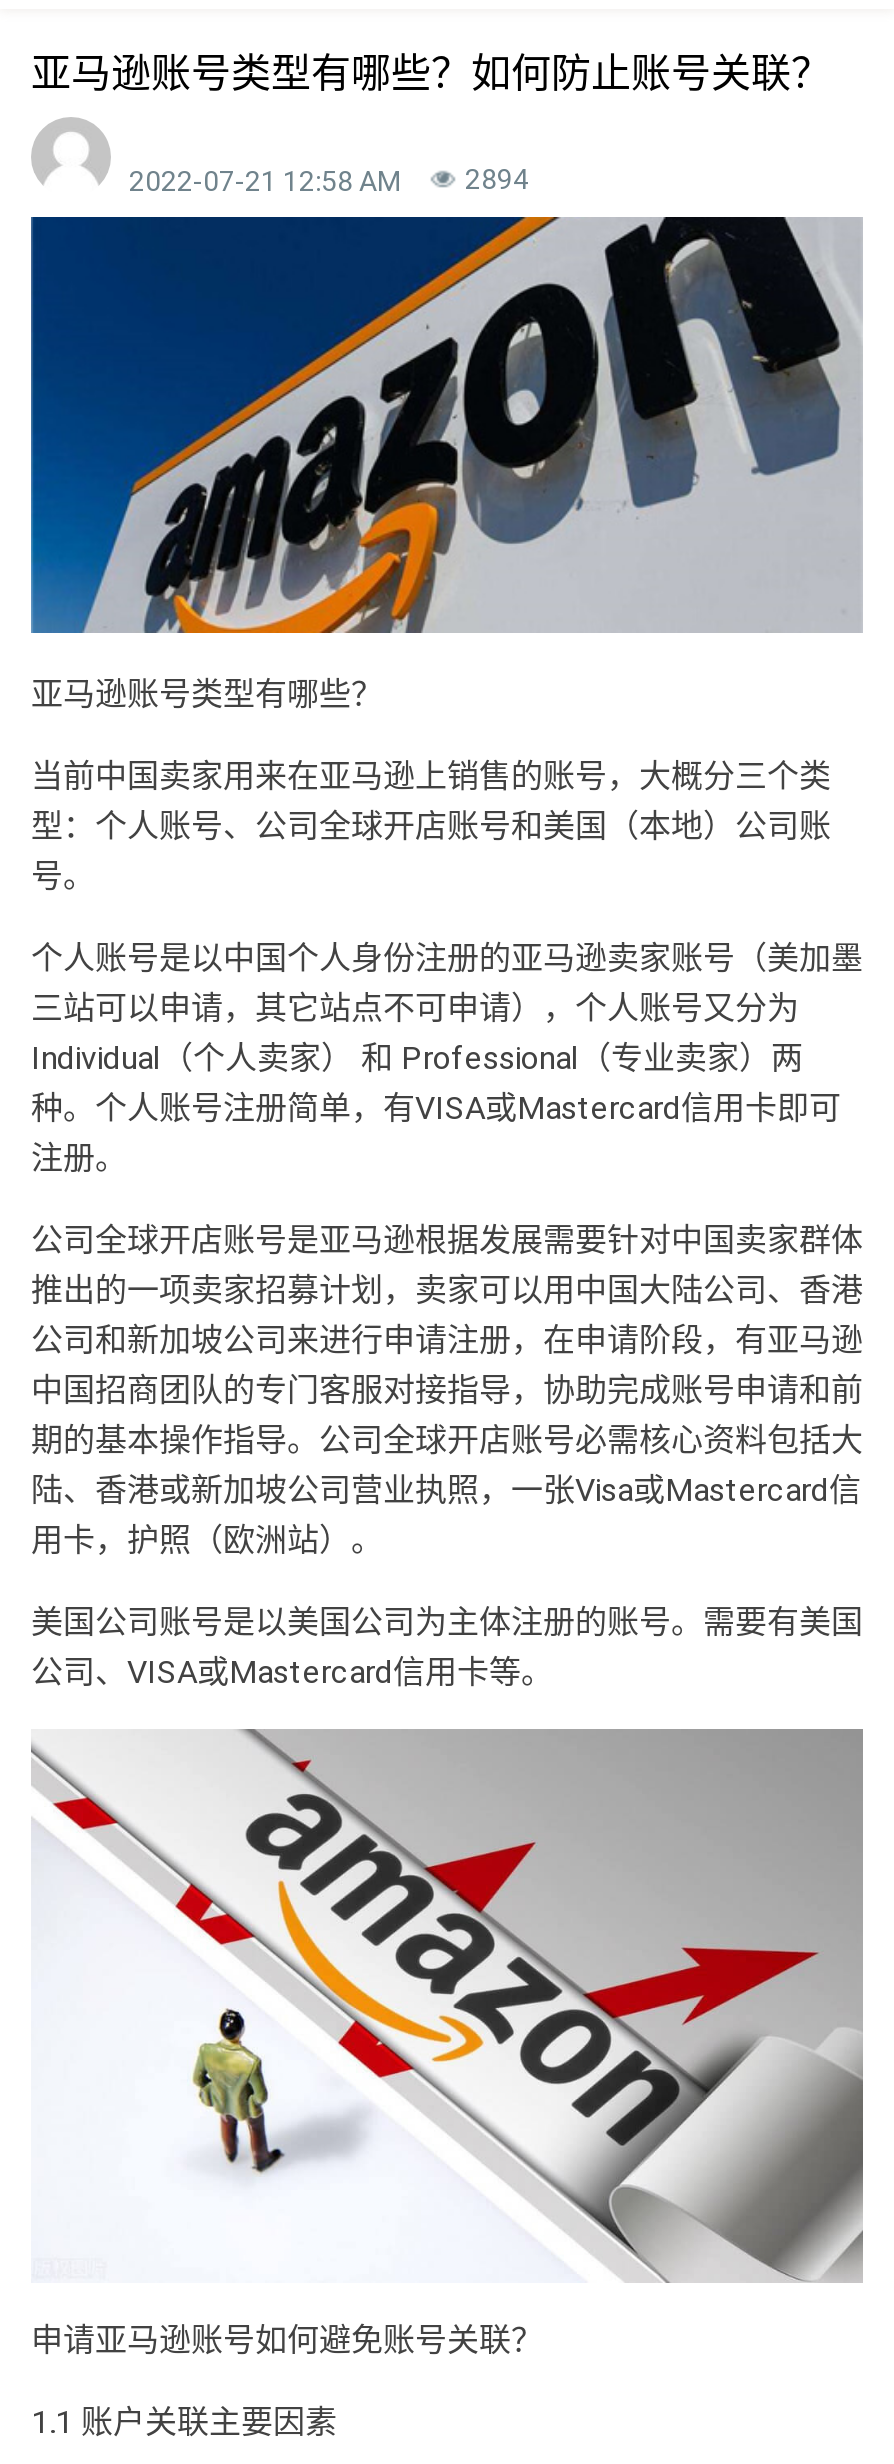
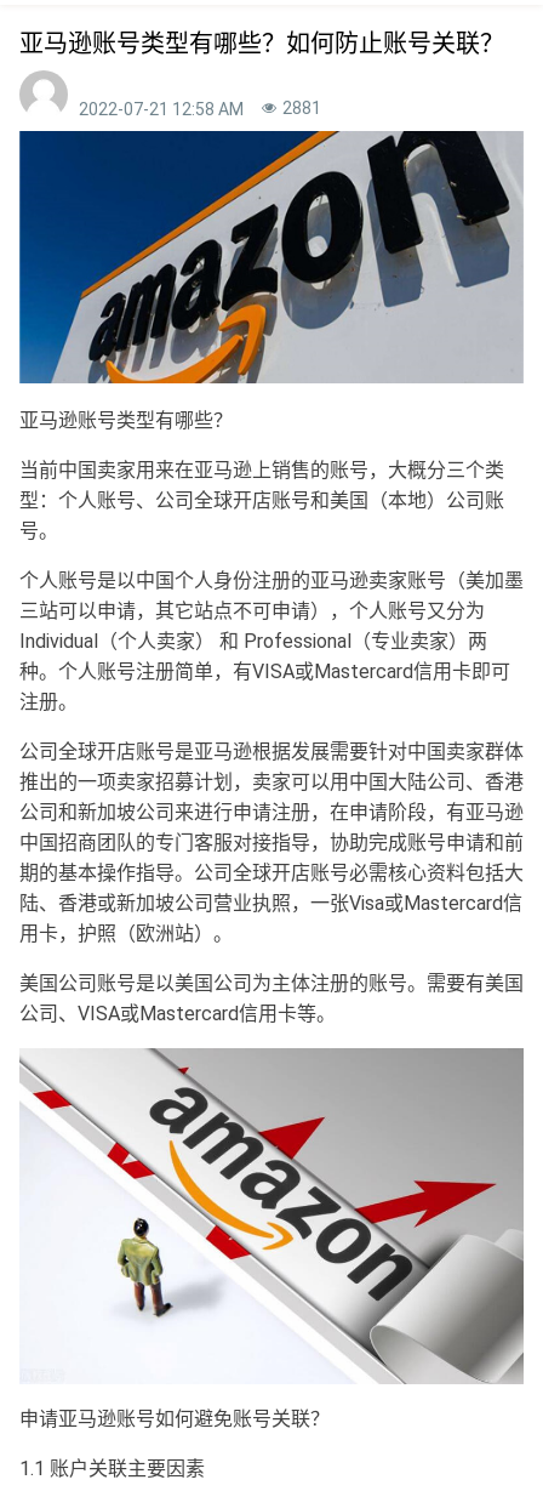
- 2022-07-21 12:58 AM 2894
+ 2022-07-21 12:58 AM 2881
